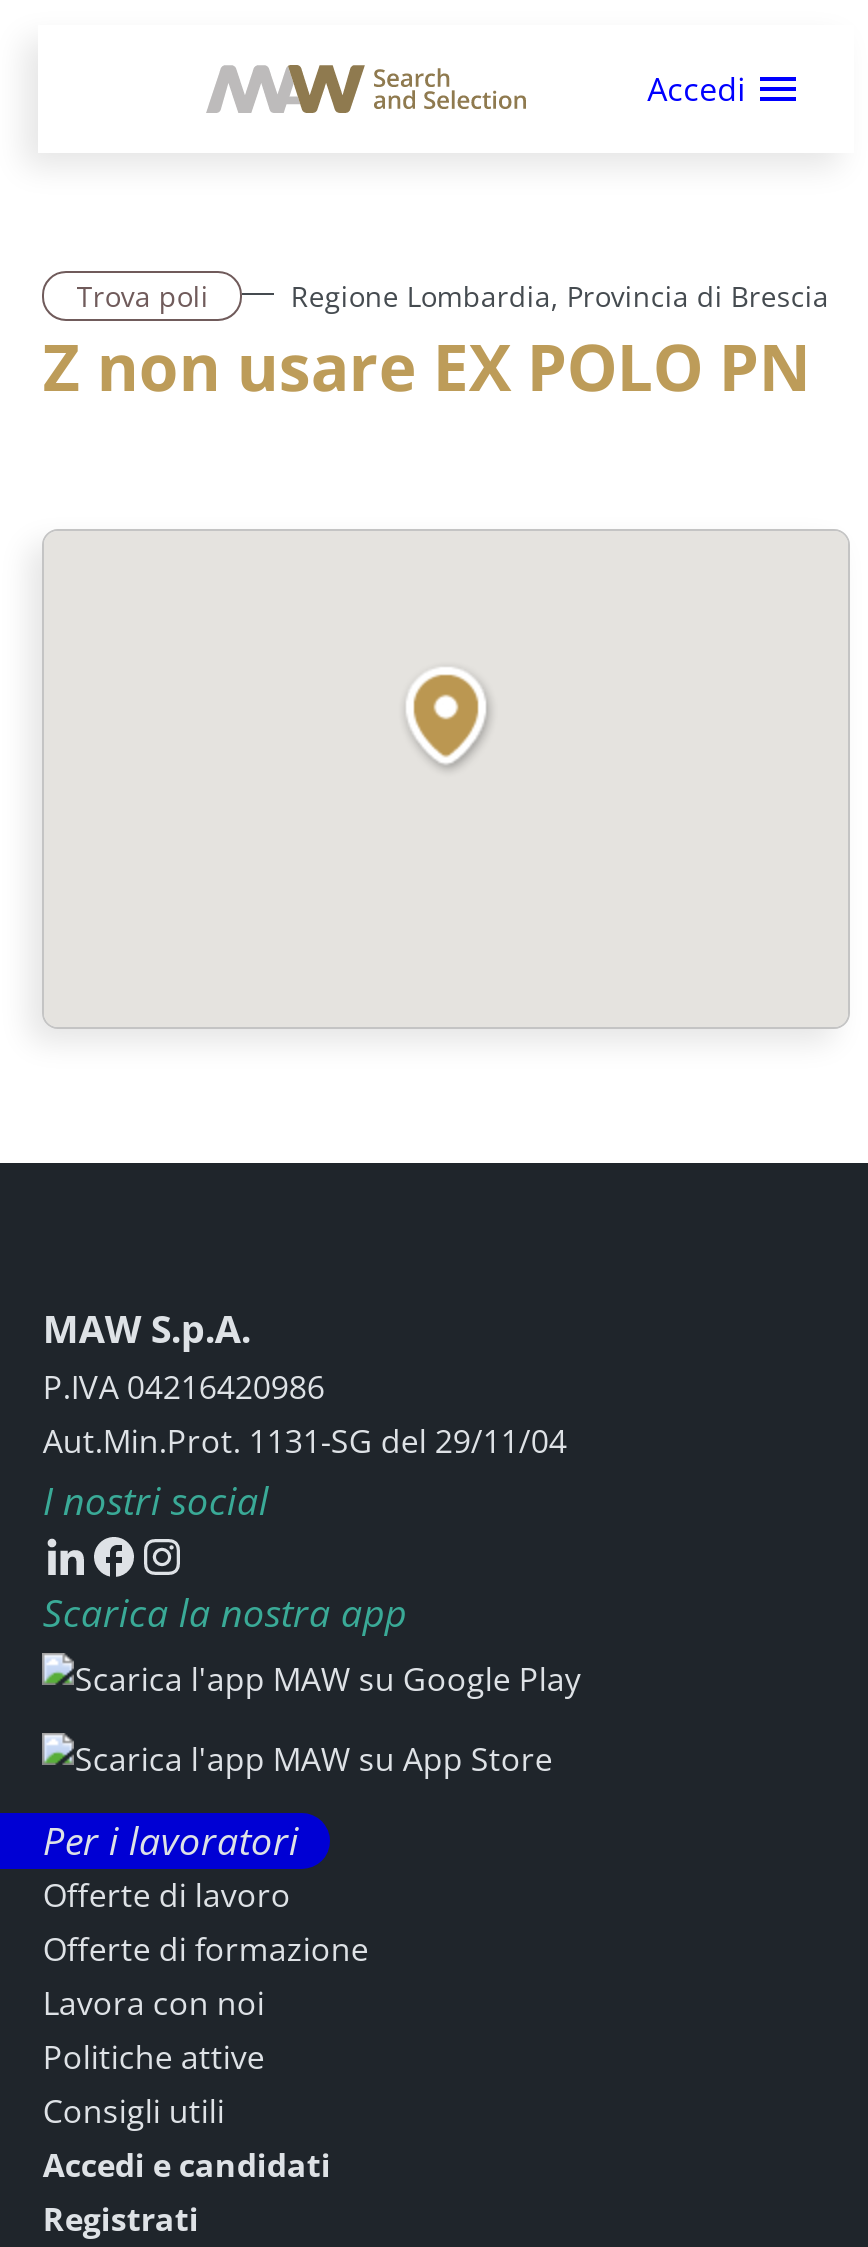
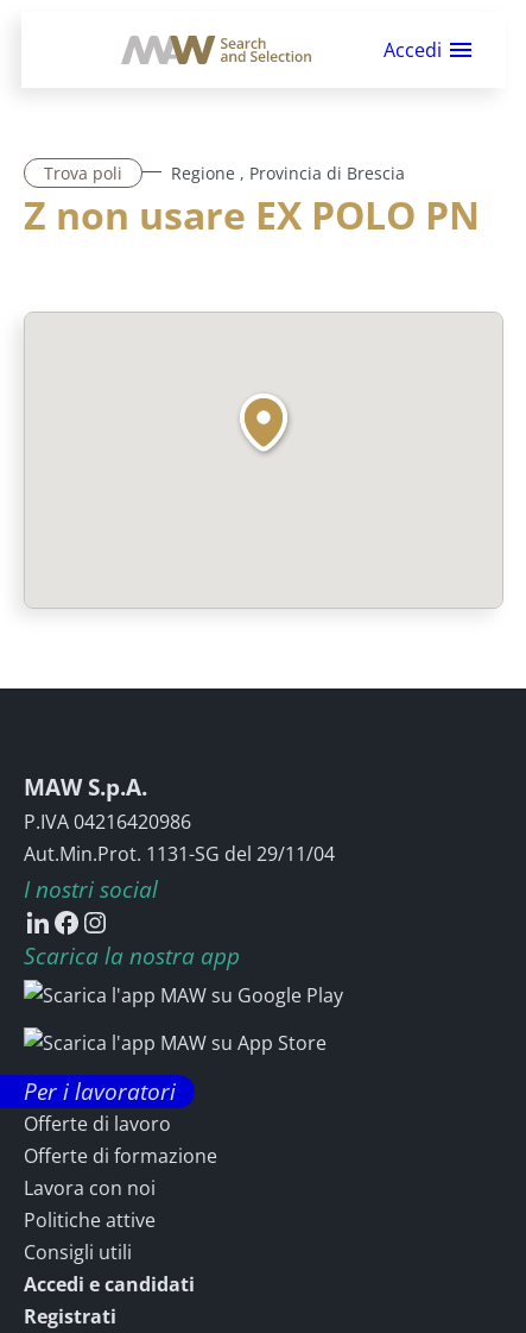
- Regione Lombardia, Provincia di Brescia
+ Regione, Provincia di Brescia
